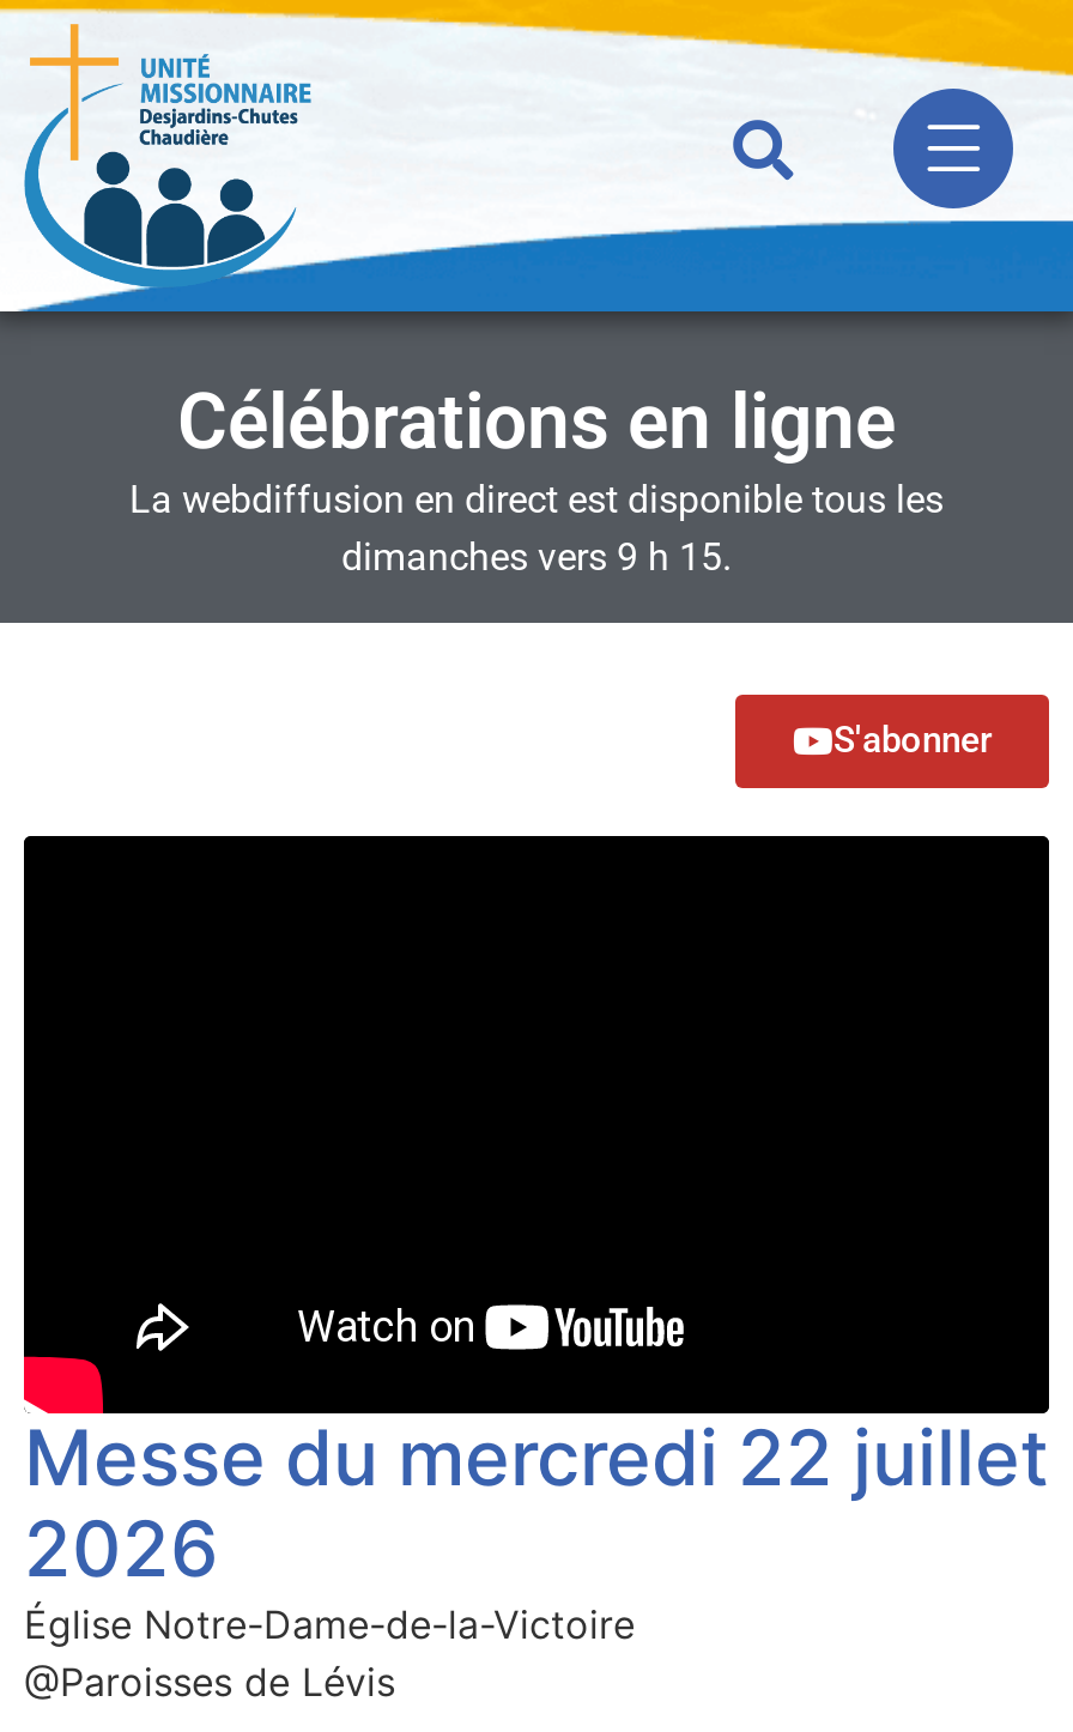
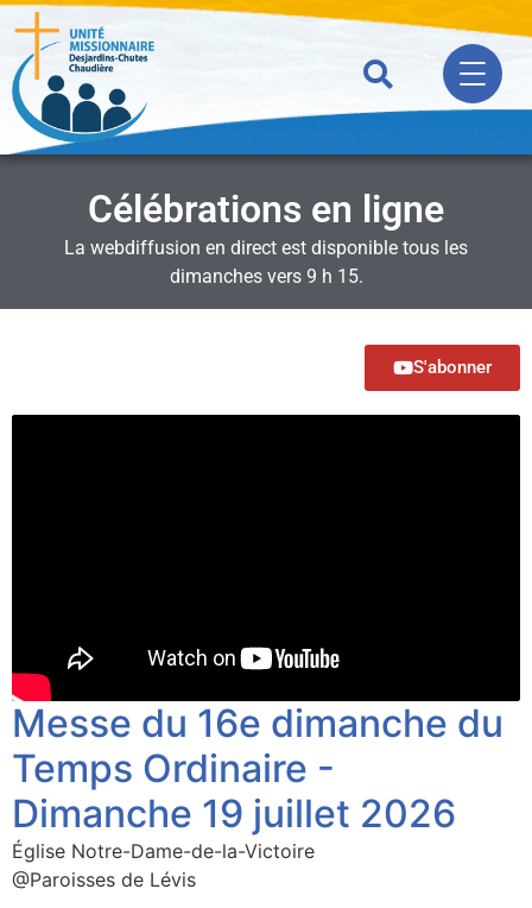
- Messe du mercredi 22 juillet
- 2026
+ Messe du 16e dimanche du
+ Temps Ordinaire -
+ Dimanche 19 juillet 2026
